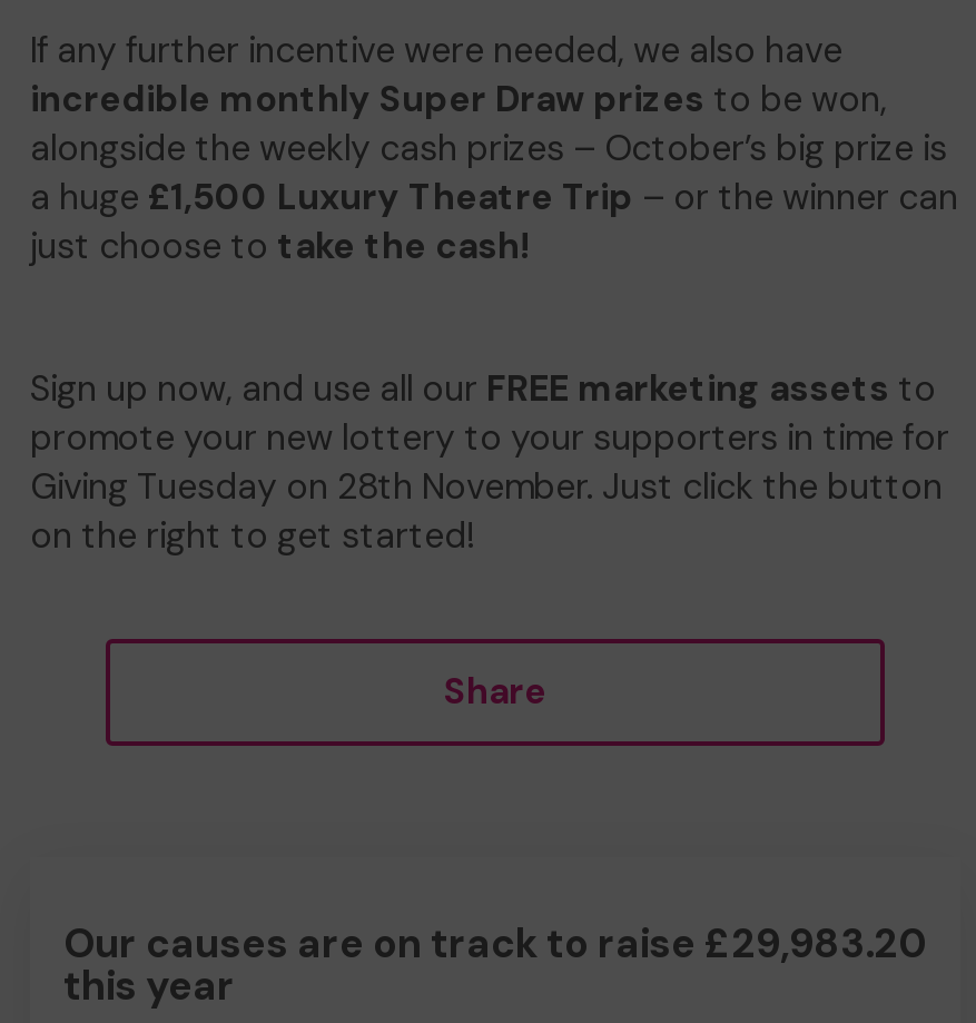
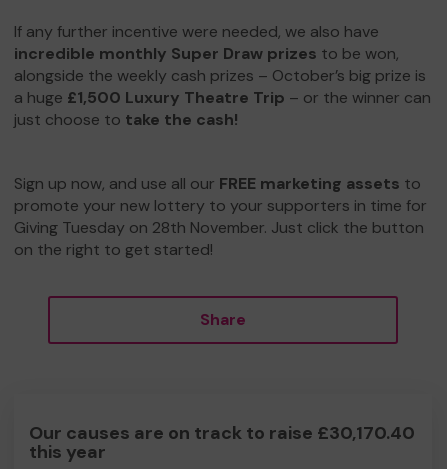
- Our causes are on track to raise £29,983.20
+ Our causes are on track to raise £30,170.40
